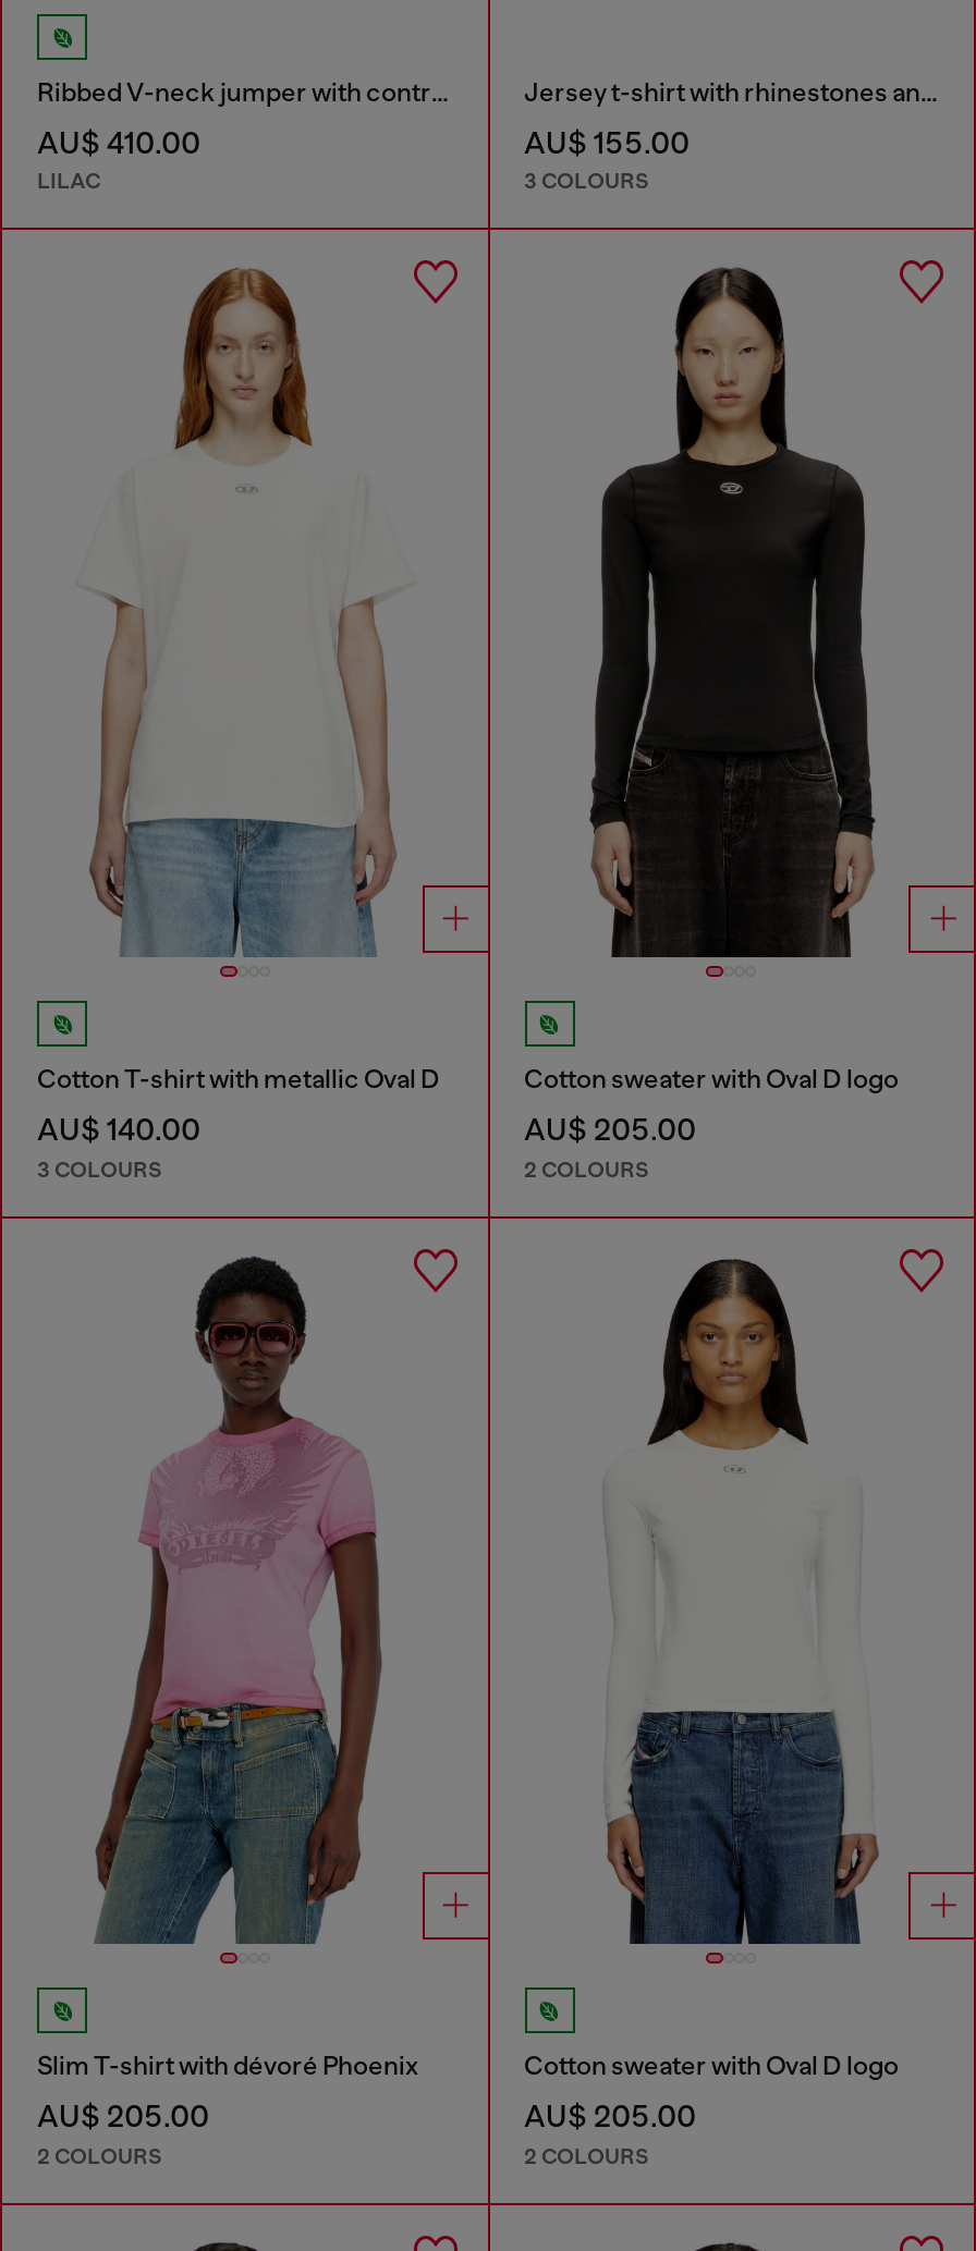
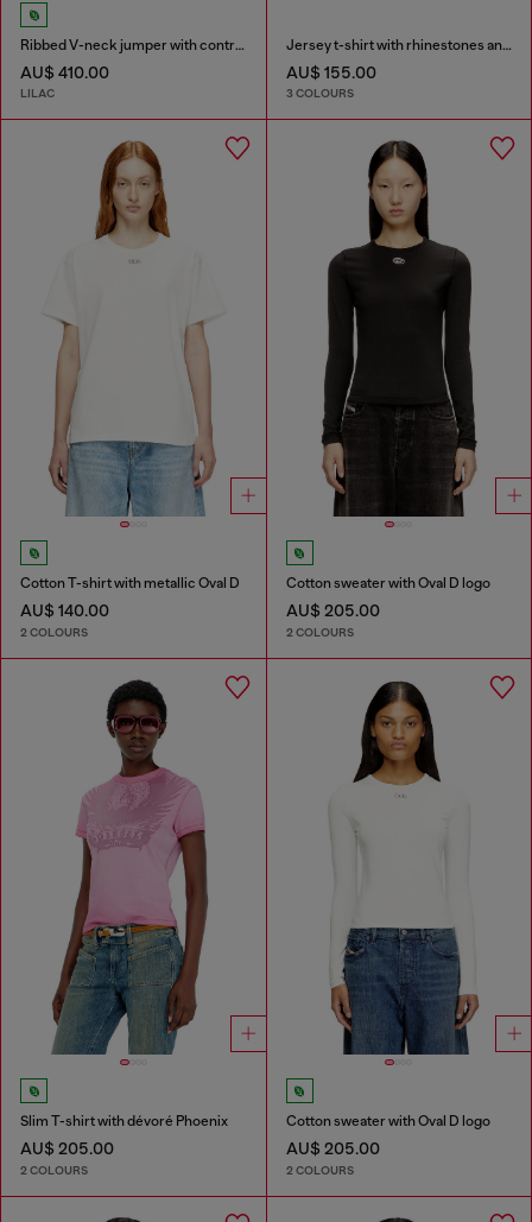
- 3 COLOURS
+ 2 COLOURS
